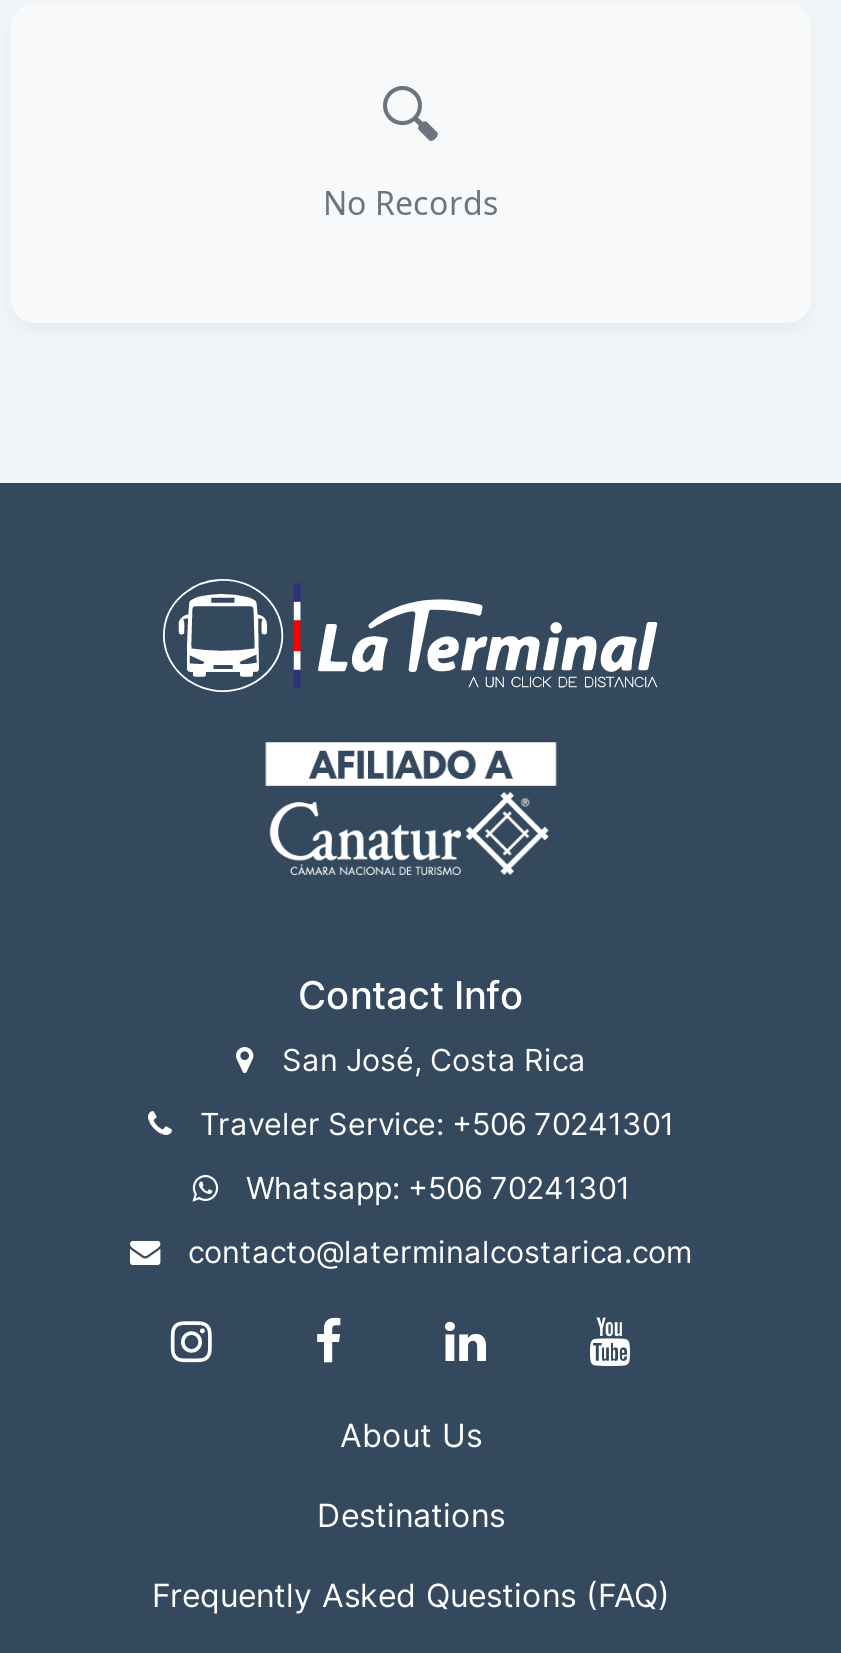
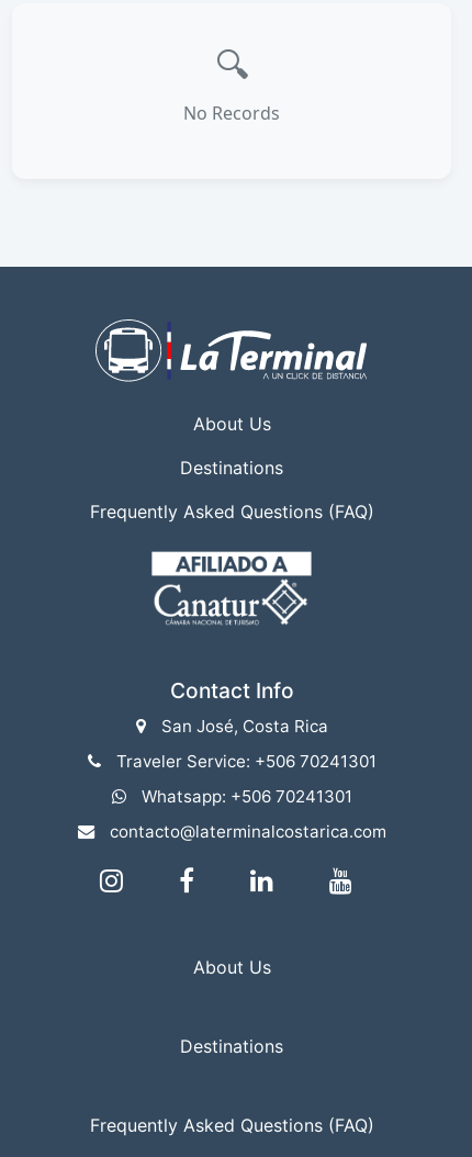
+ About Us
+ Destinations
+ Frequently Asked Questions (FAQ)
